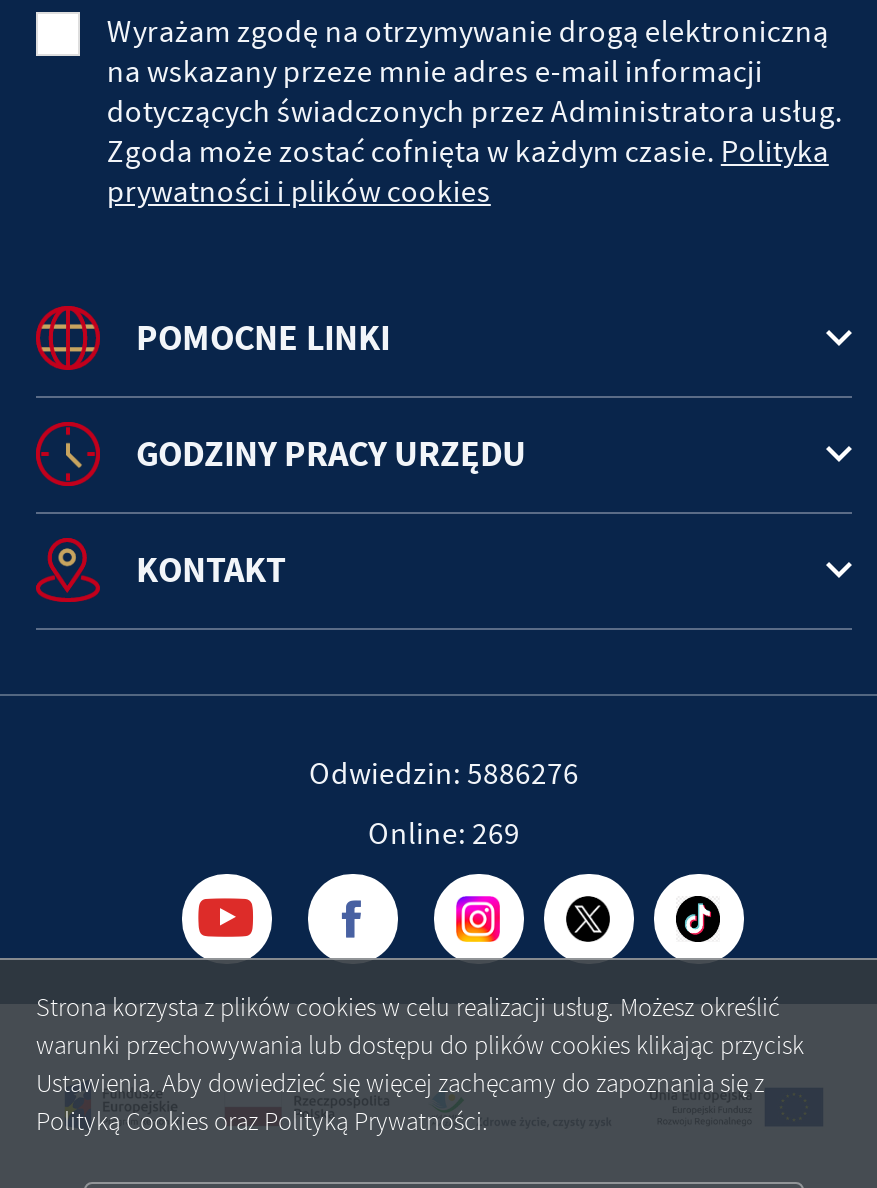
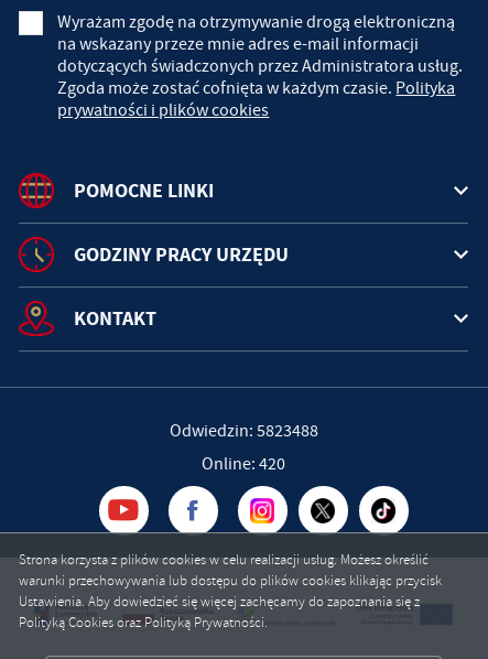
- Odwiedzin: 5886276
+ Odwiedzin: 5823488

- Online: 269
+ Online: 420
